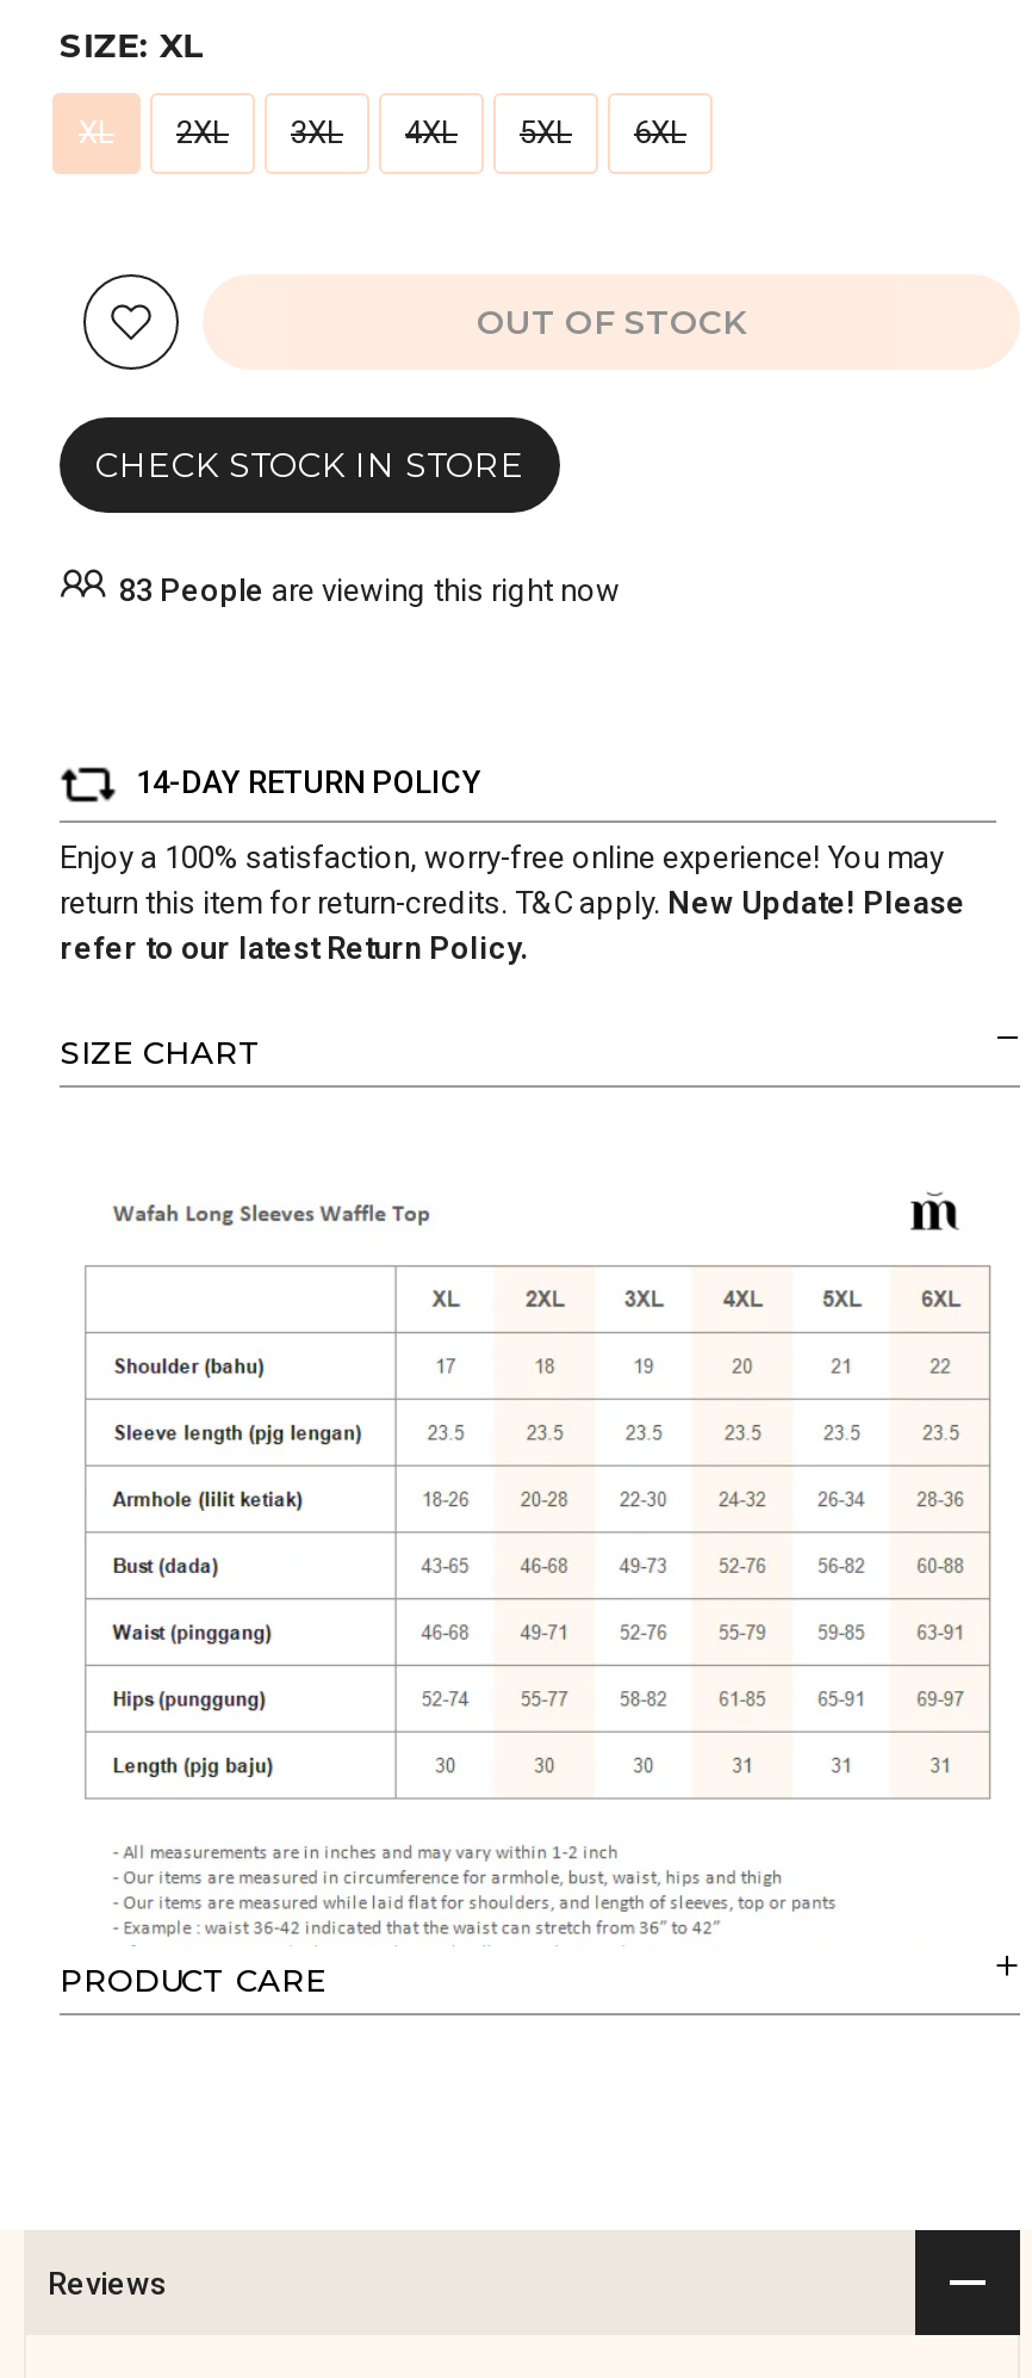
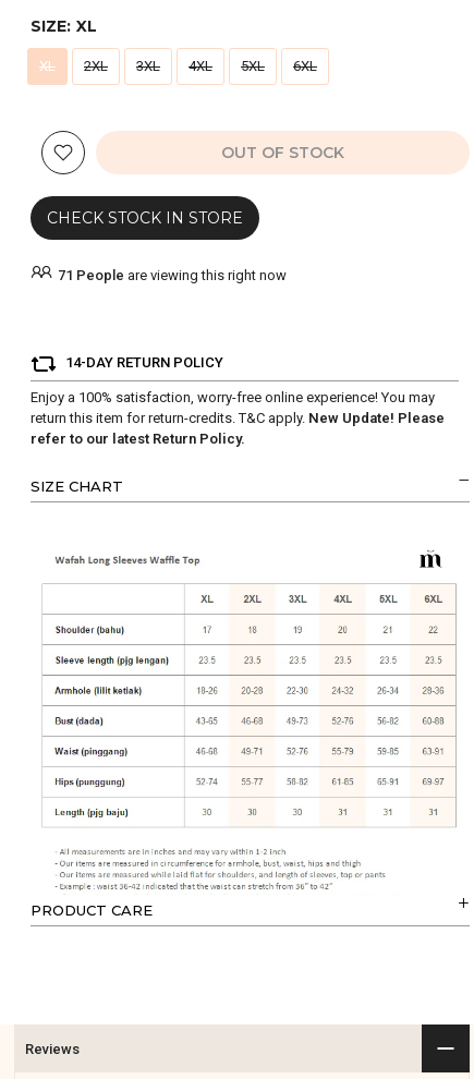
- 83 People are viewing this right now
+ 71 People are viewing this right now
